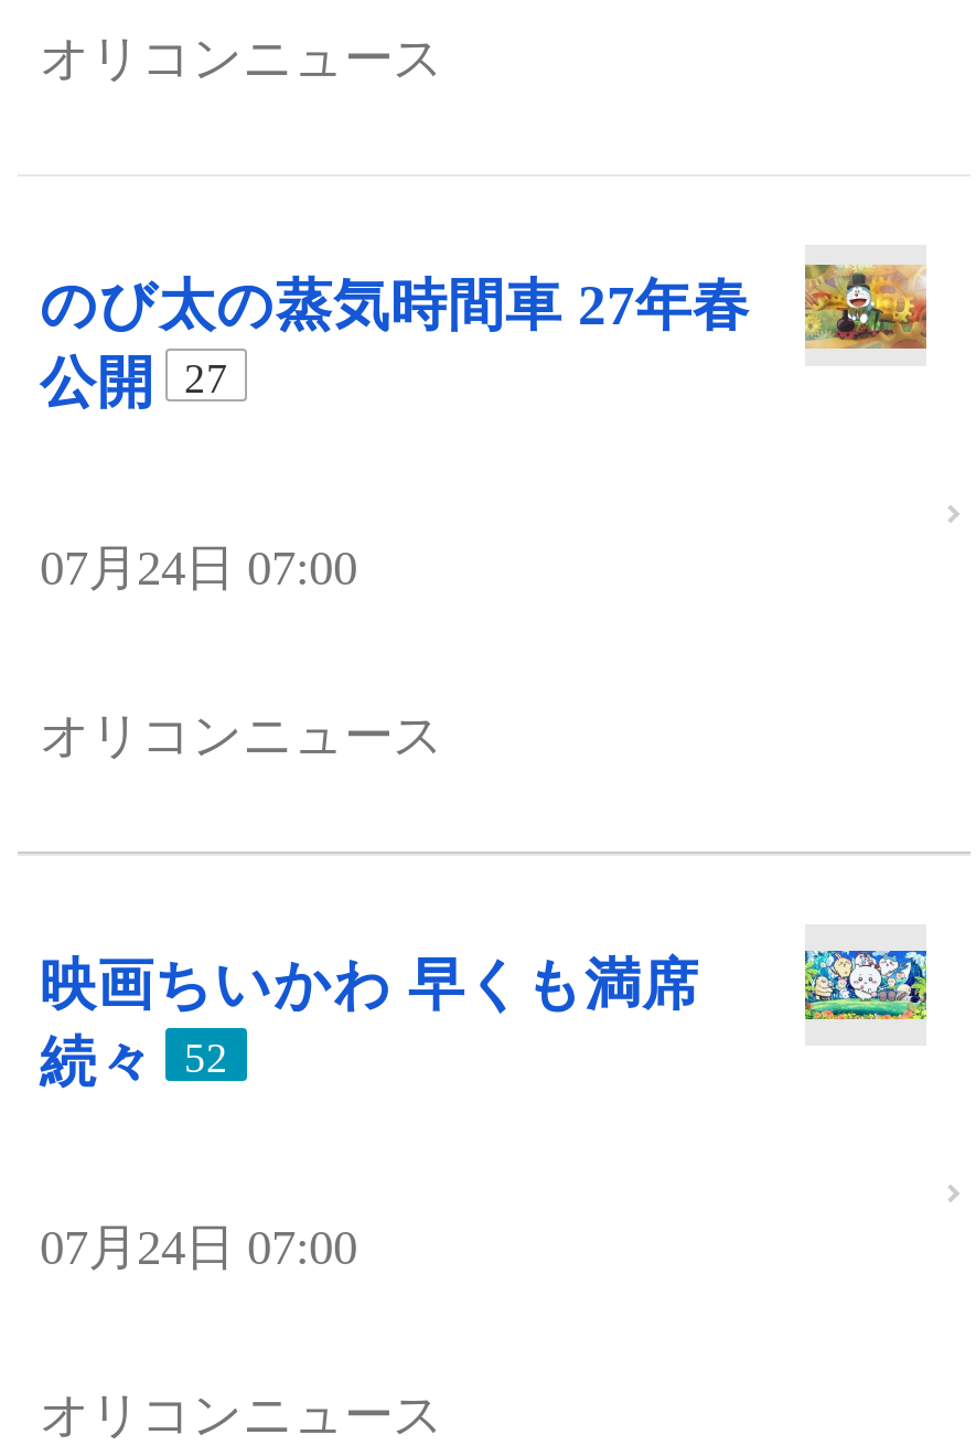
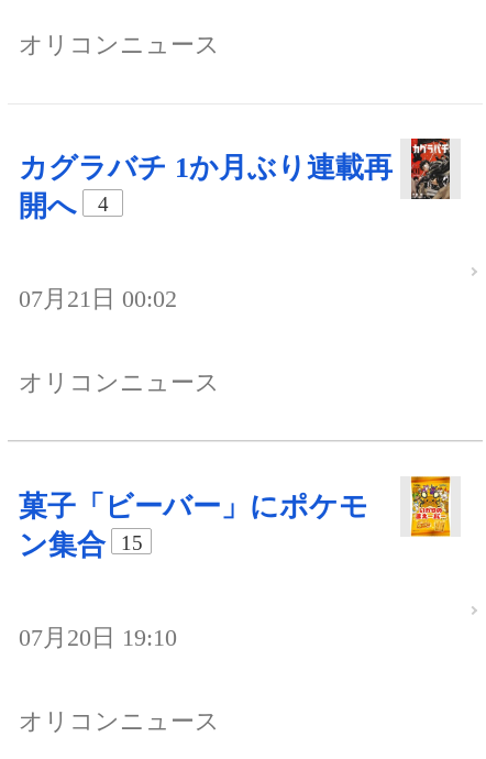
- [image]
- のび太の蒸気時間車 27年春
- 公開
- 27
+ [image]
+ カグラバチ 1か月ぶり連載再
+ 開へ
+ 4

- 07月24日 07:00
+ 07月21日 00:02

- [image]
+ [image]

- 映画ちいかわ 早くも満席
- 続々
- 52
+ 菓子「ビーバー」にポケモ
+ ン集合
+ 15

- 07月24日 07:00
+ 07月20日 19:10
